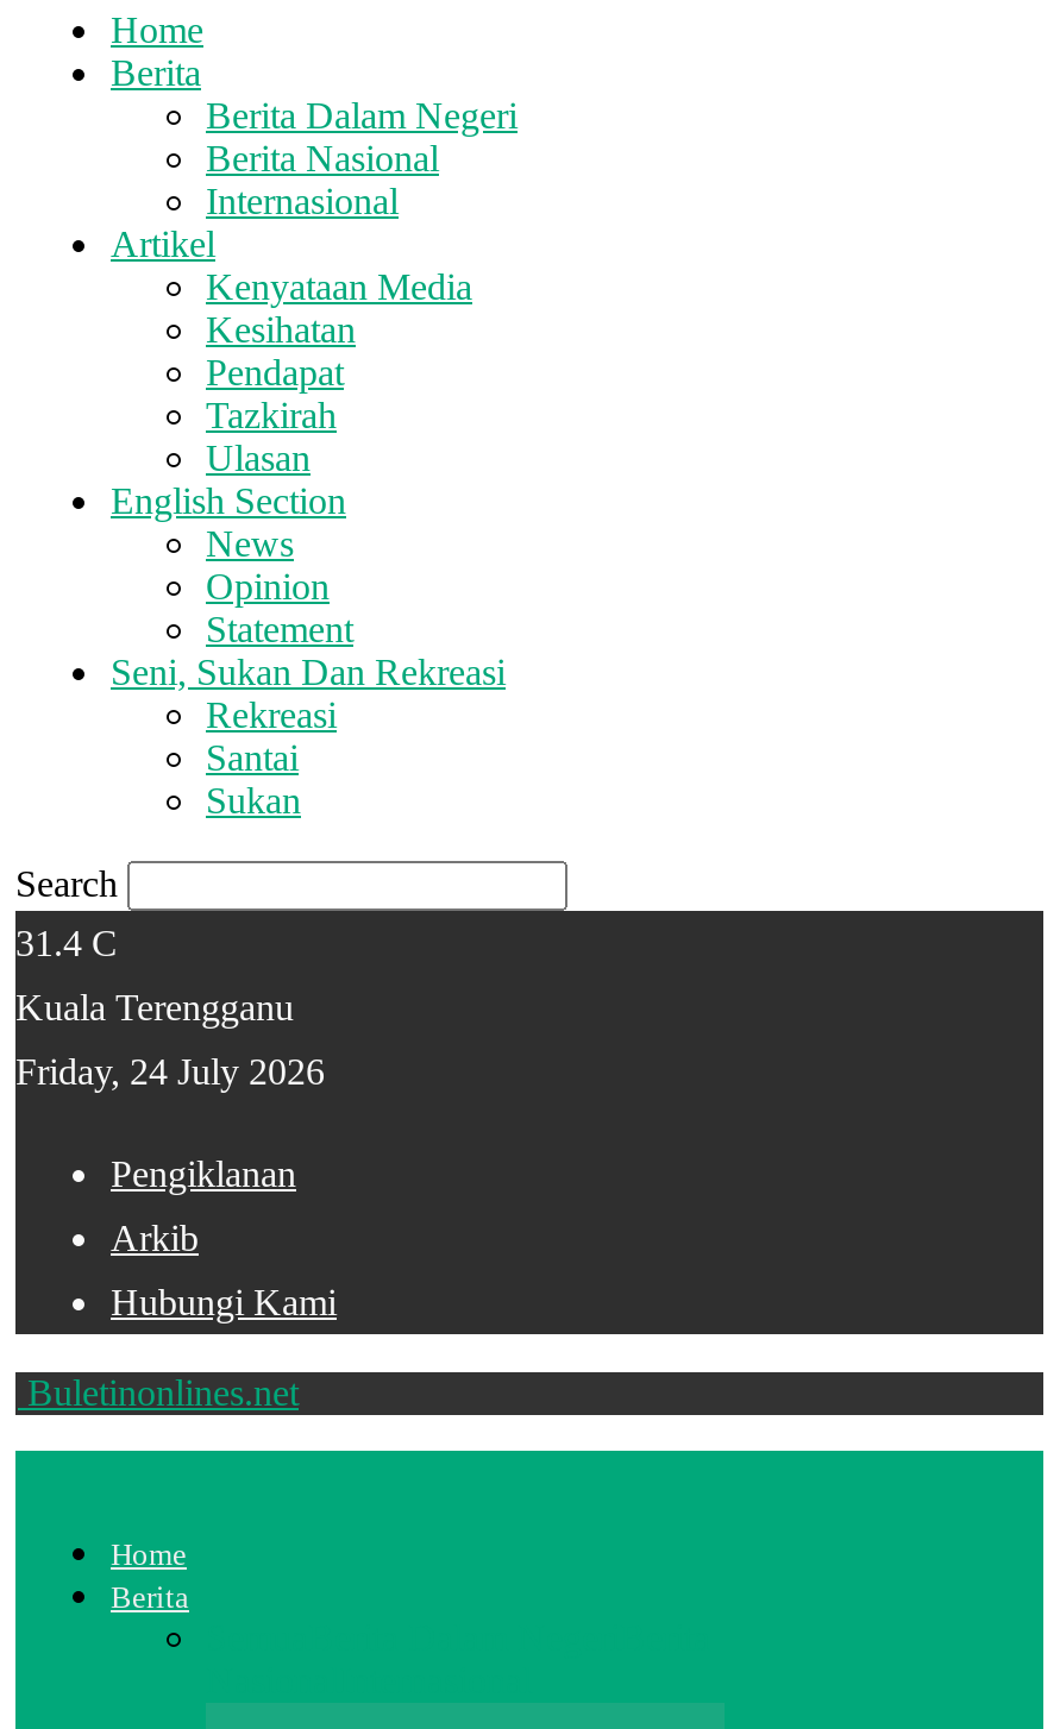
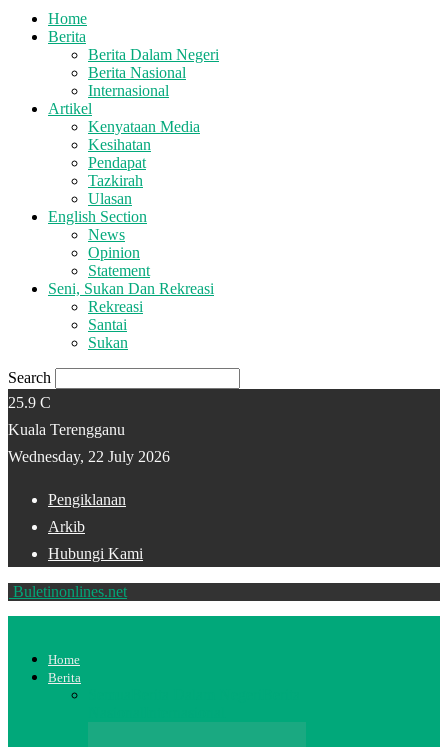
- 31.4 C
+ 25.9 C

- Friday, 24 July 2026
+ Wednesday, 22 July 2026
